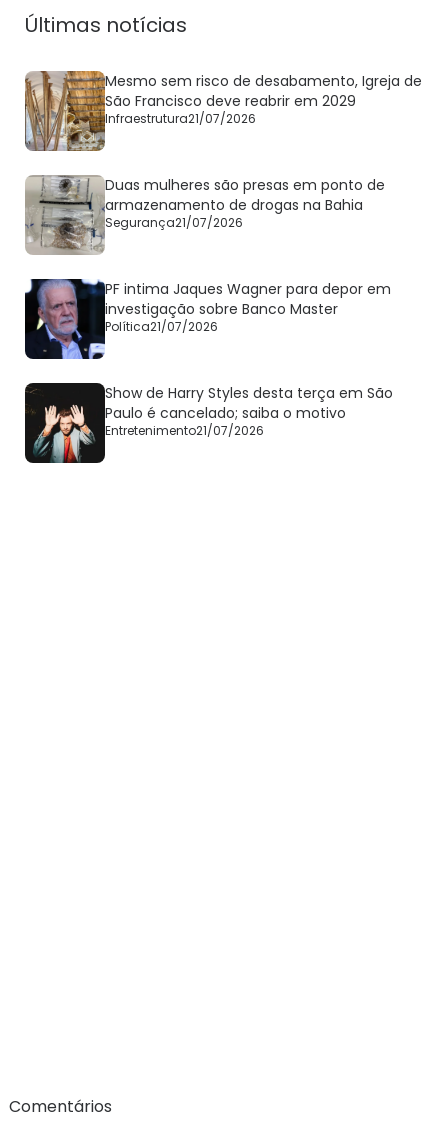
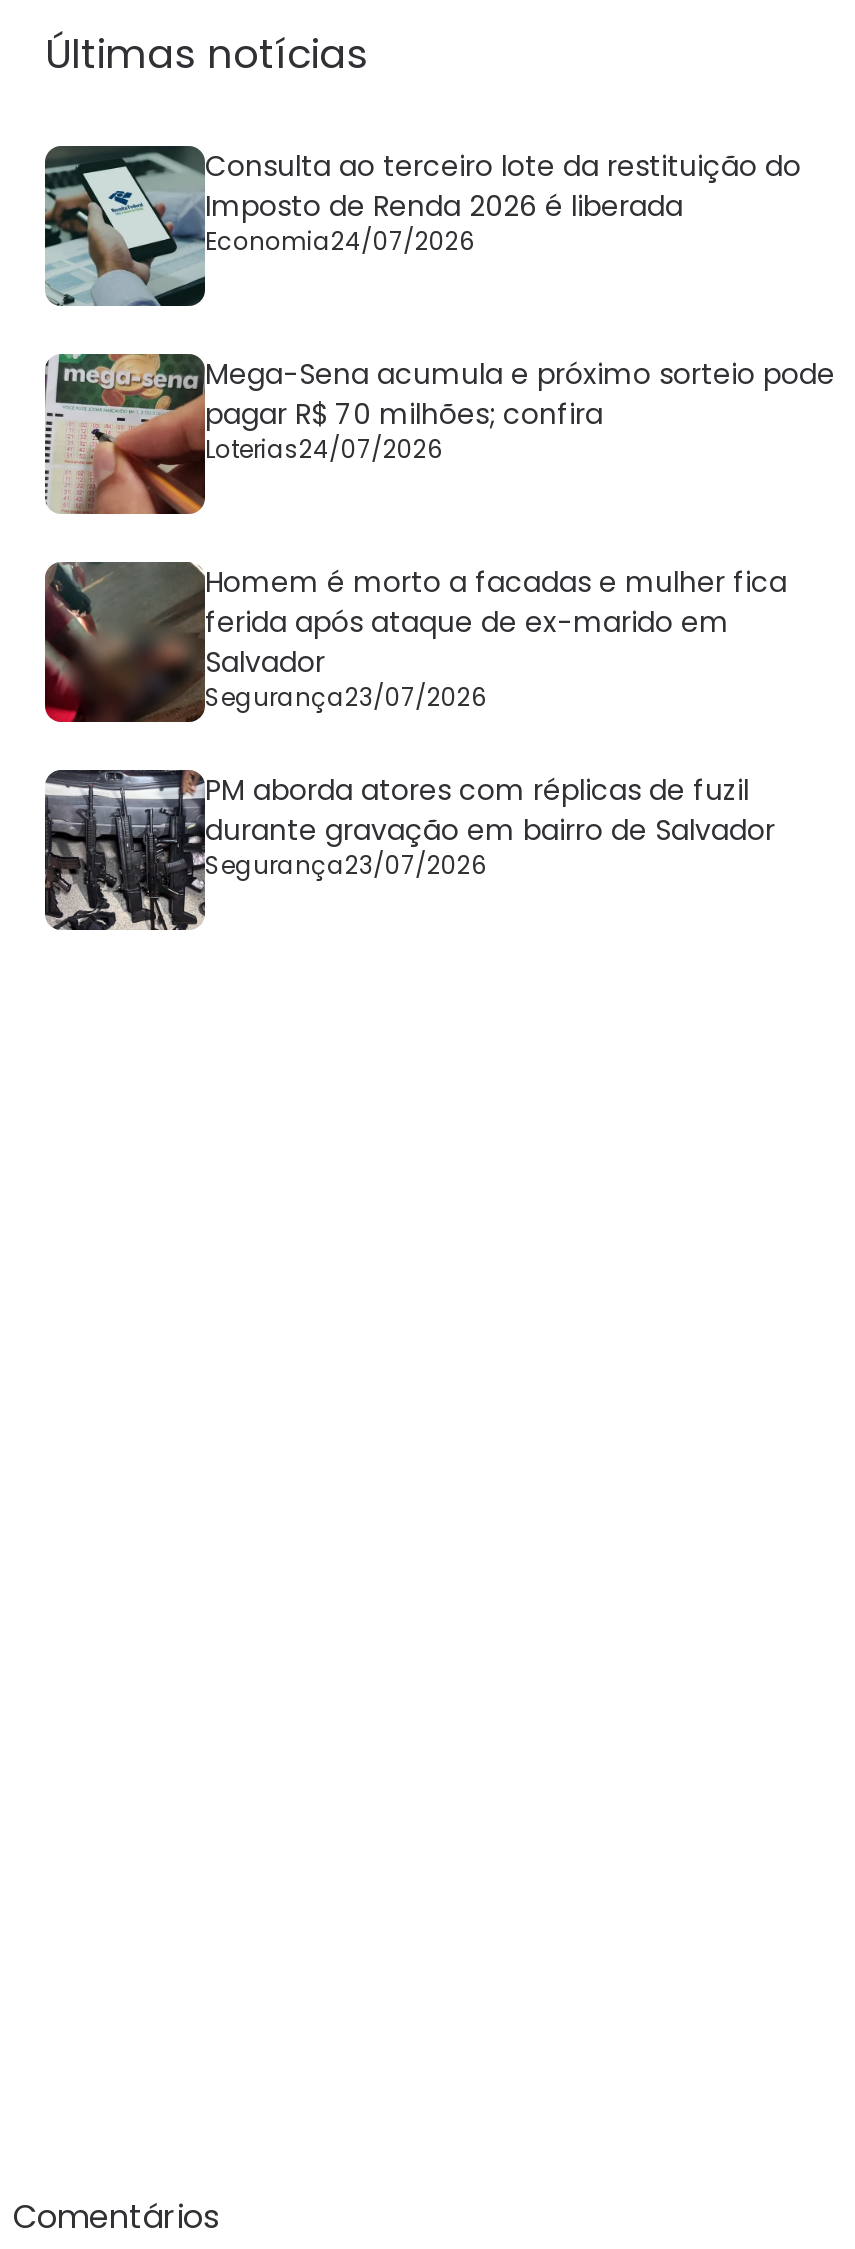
- [image]
- Mesmo sem risco de desabamento, Igreja de
- São Francisco deve reabrir em 2029
- Infraestrutura21/07/2026
+ [image]
+ Consulta ao terceiro lote da restituição do
+ Imposto de Renda 2026 é liberada
+ Economia24/07/2026

- [image]
- Duas mulheres são presas em ponto de
- armazenamento de drogas na Bahia
- Segurança21/07/2026
+ [image]
+ Mega-Sena acumula e próximo sorteio pode
+ pagar R$ 70 milhões; confira
+ Loterias24/07/2026

- [image]
- PF intima Jaques Wagner para depor em
- investigação sobre Banco Master
- Política21/07/2026
+ [image]
+ Homem é morto a facadas e mulher fica
+ ferida após ataque de ex-marido em
+ Salvador
+ Segurança23/07/2026

- [image]
- Show de Harry Styles desta terça em São
- Paulo é cancelado; saiba o motivo
- Entretenimento21/07/2026
+ [image]
+ PM aborda atores com réplicas de fuzil
+ durante gravação em bairro de Salvador
+ Segurança23/07/2026
